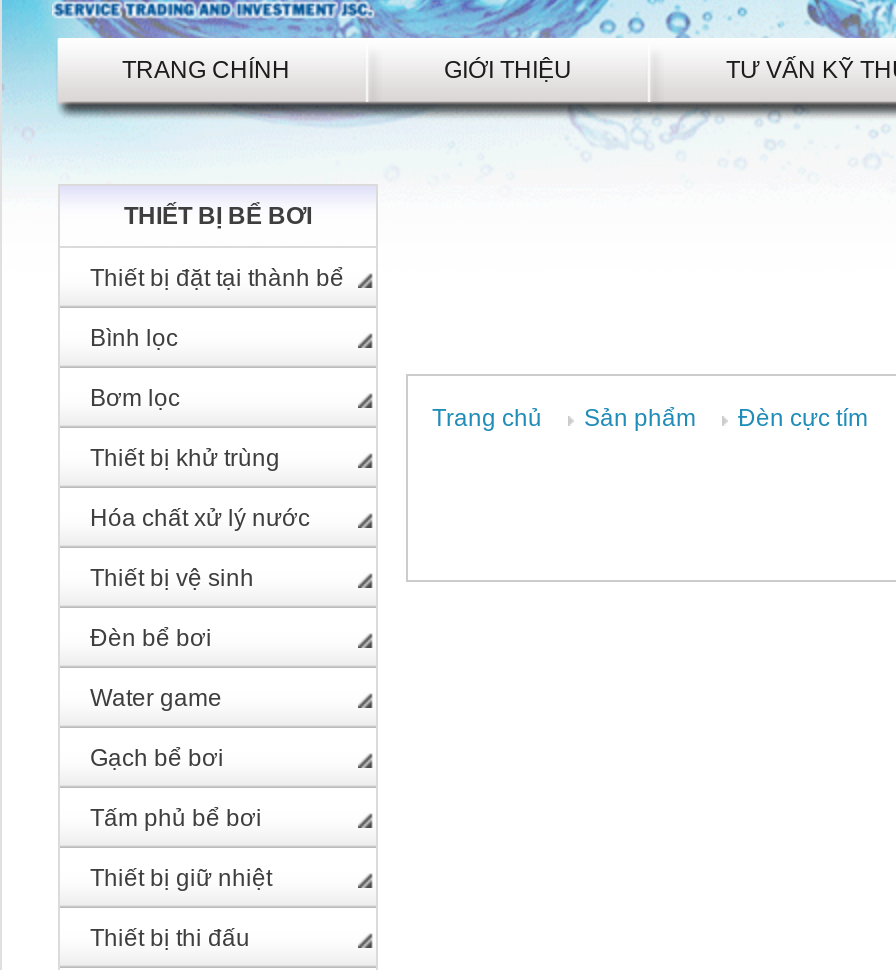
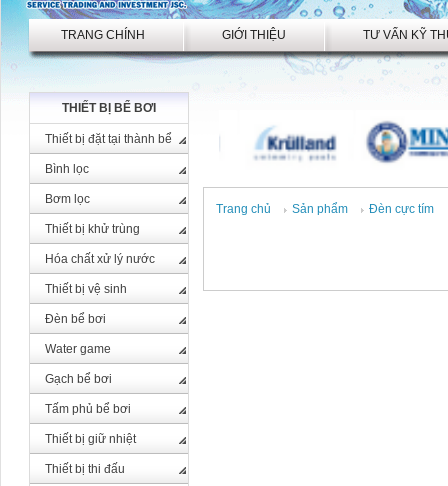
+ [image]

+ [image]
